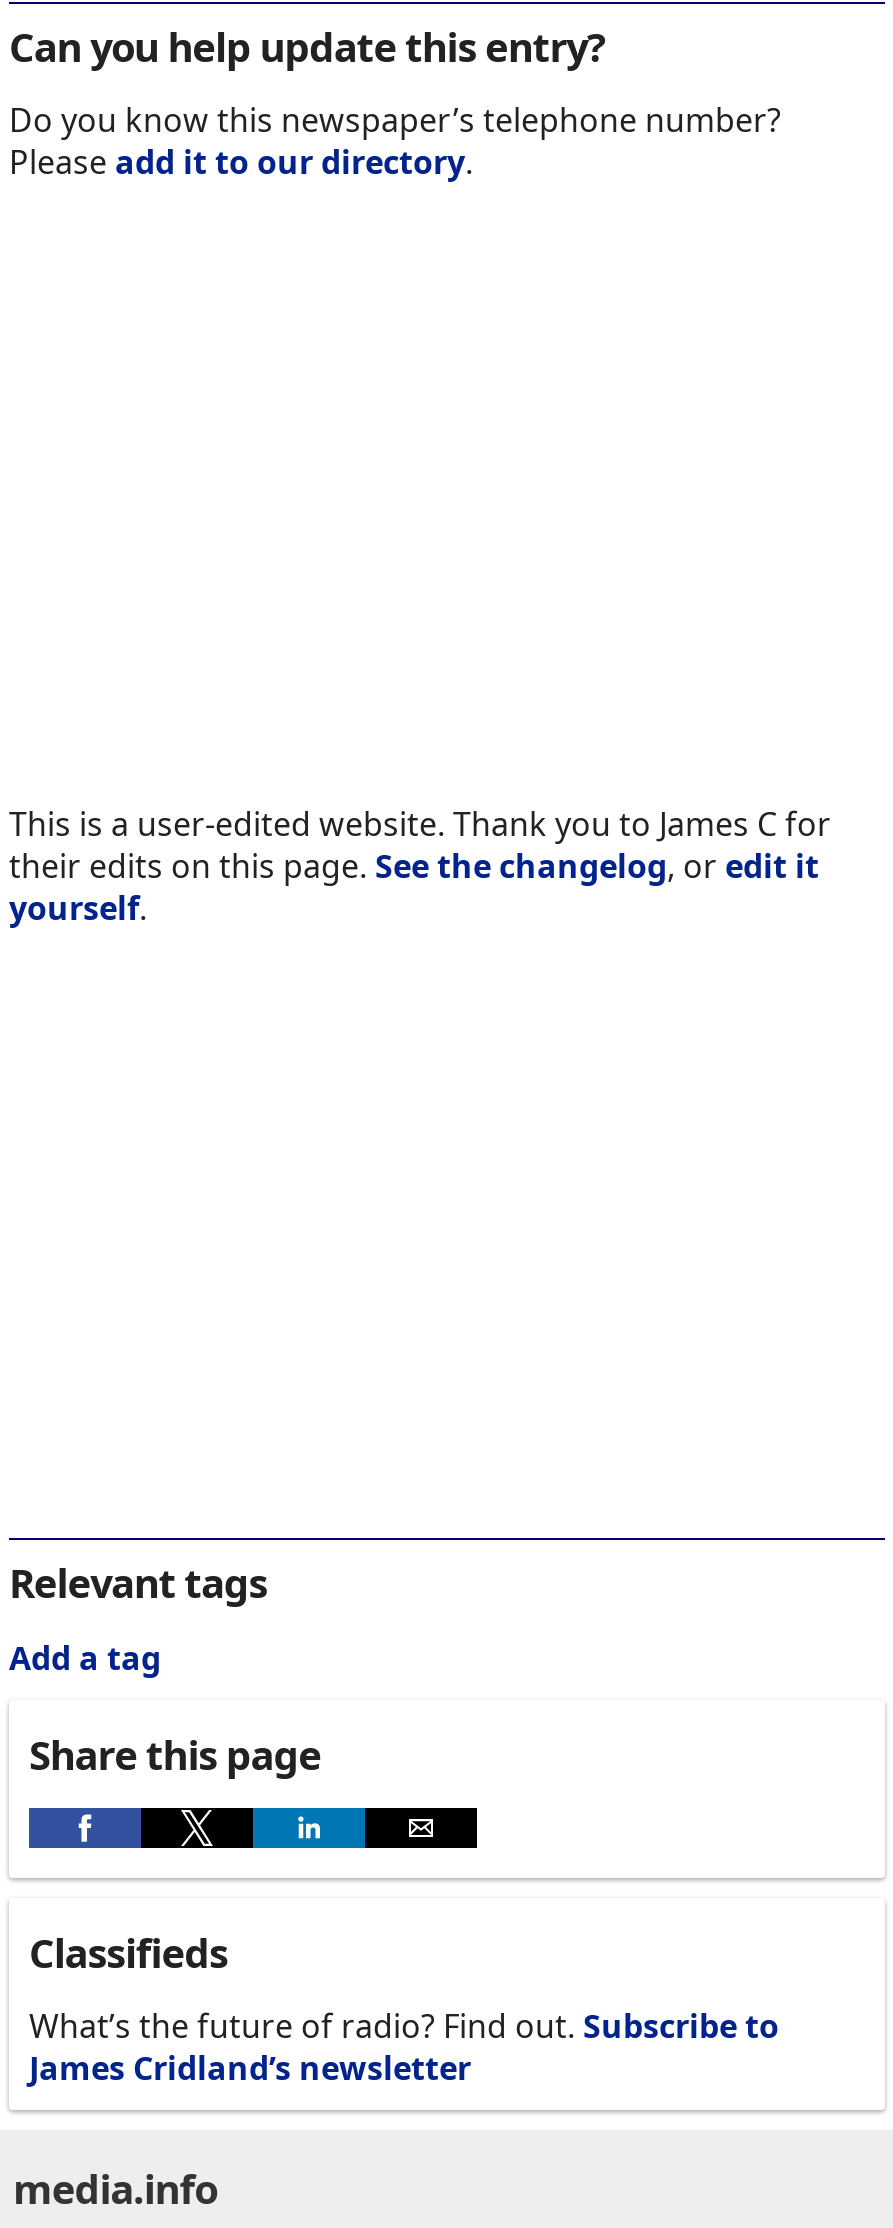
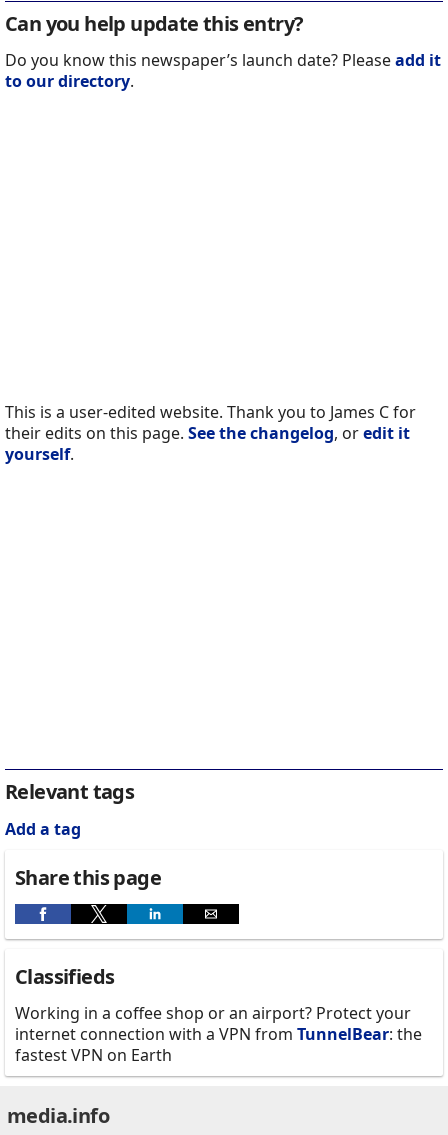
- Do you know this newspaper’s telephone number?
- Please add it to our directory.
+ Do you know this newspaper’s launch date? Please add it
+ to our directory.

- What’s the future of radio? Find out. Subscribe to
- James Cridland’s newsletter
+ Working in a coffee shop or an airport? Protect your
+ internet connection with a VPN from TunnelBear: the
+ fastest VPN on Earth
